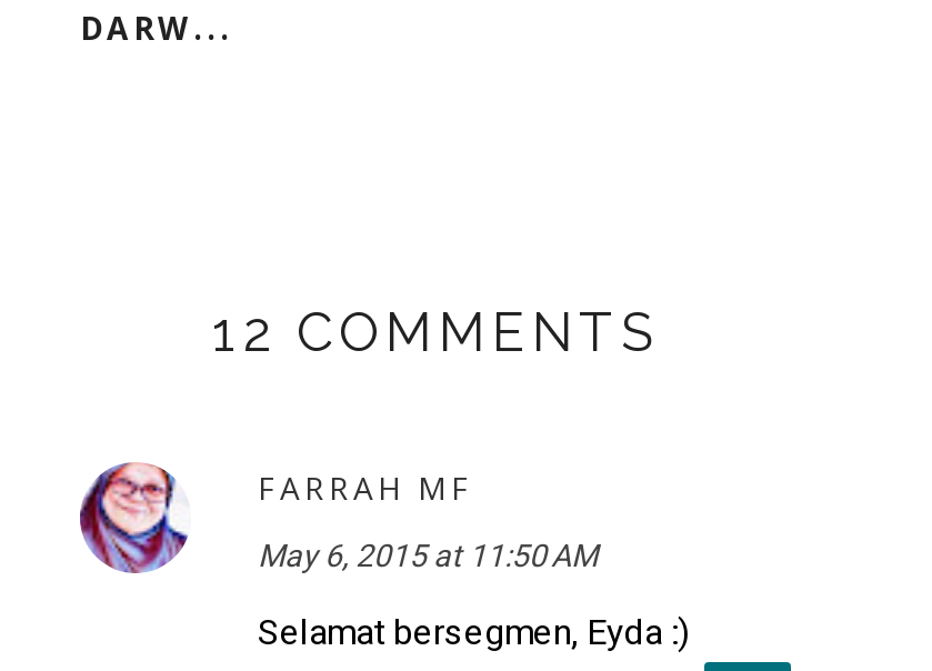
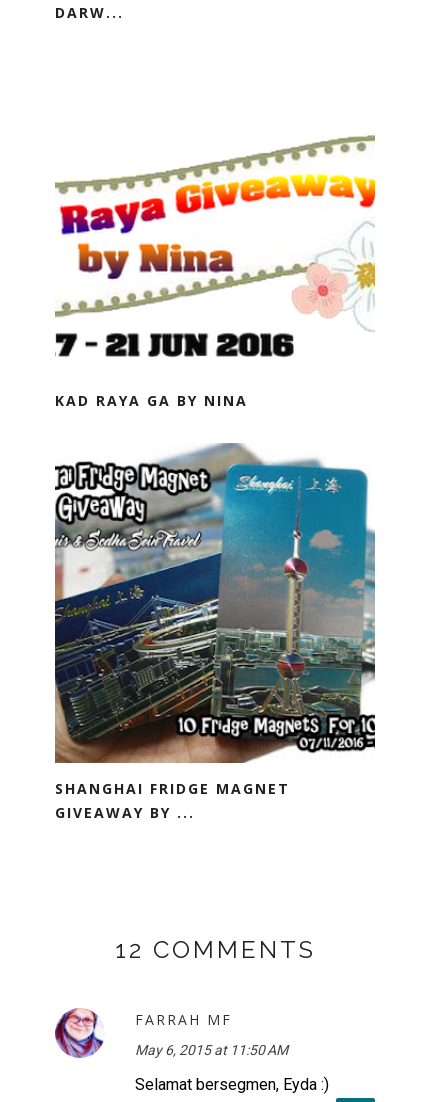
+ [image]
+ KAD RAYA GA BY NINA

+ [image]
+ SHANGHAI FRIDGE MAGNET
+ GIVEAWAY BY ...
